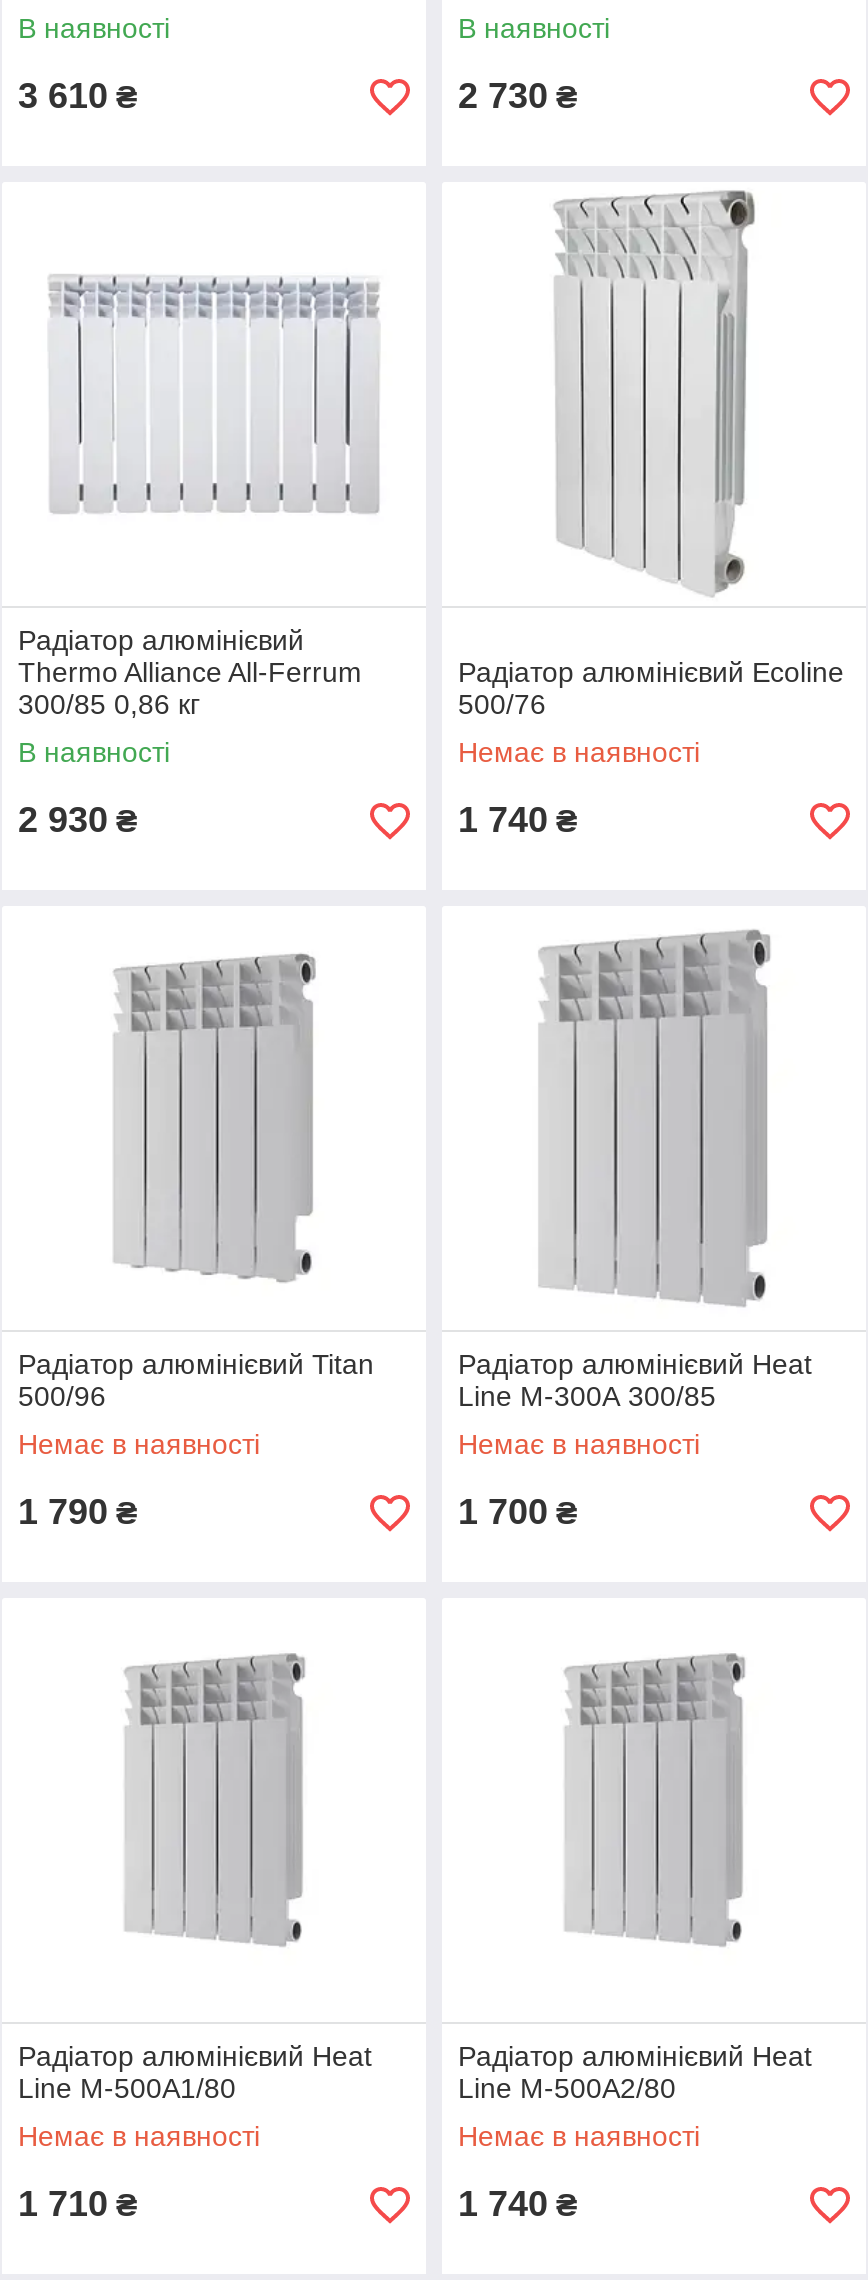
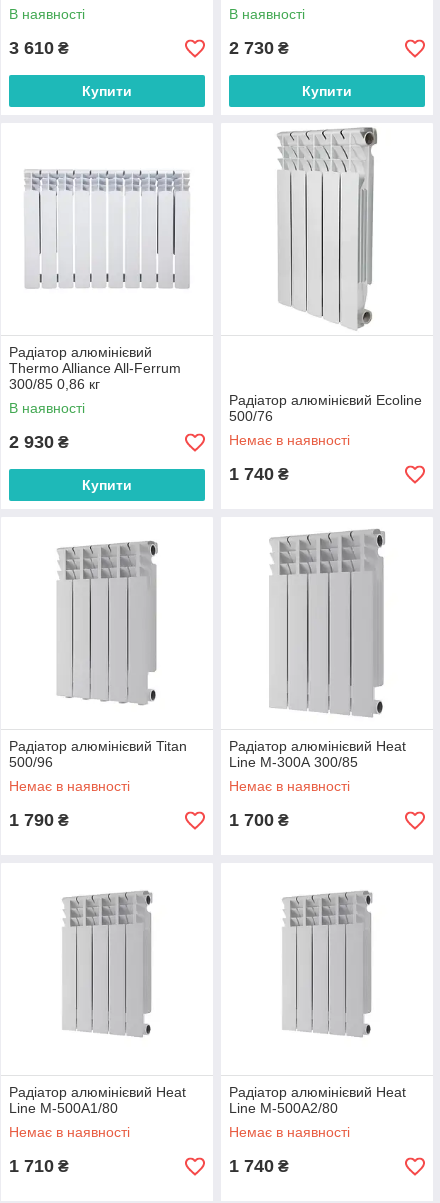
+ Купити

+ Купити

+ Купити
